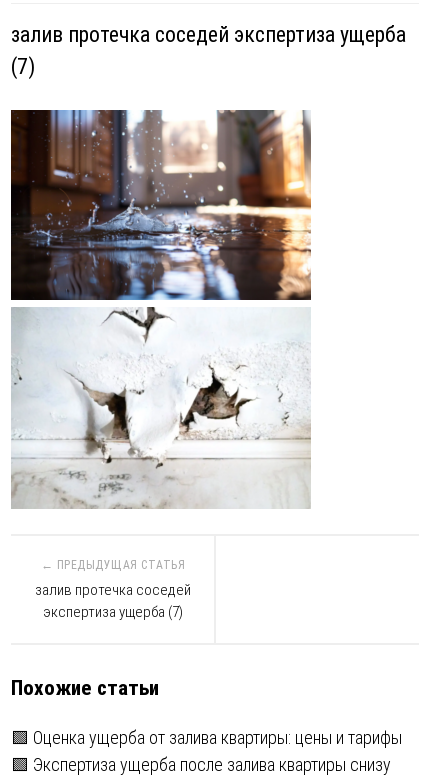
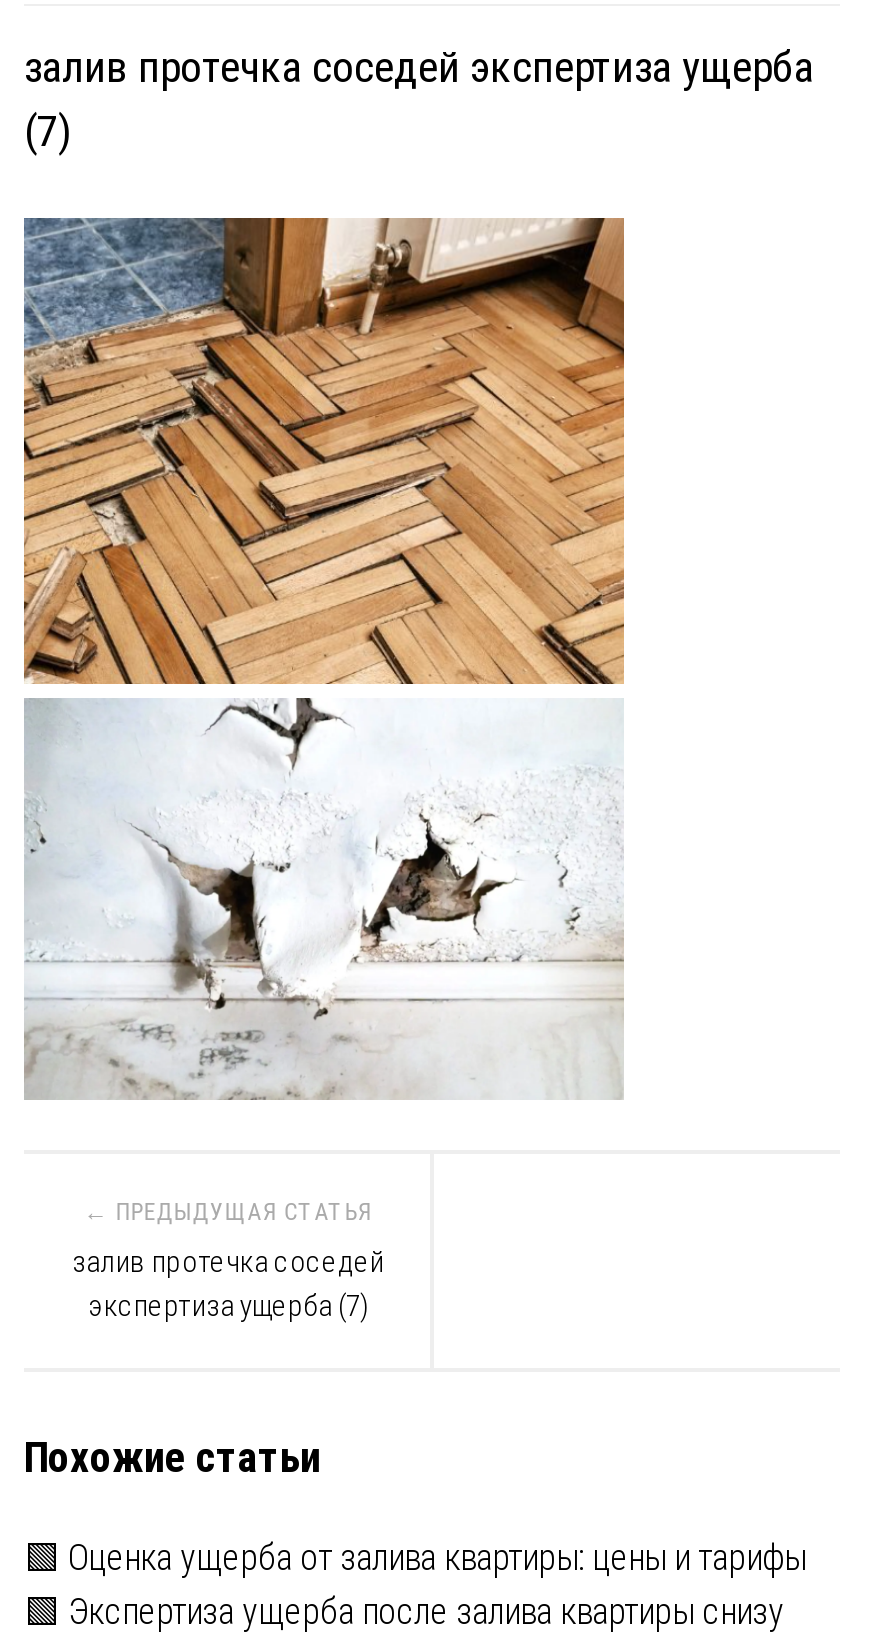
- [image]
+ [image]
